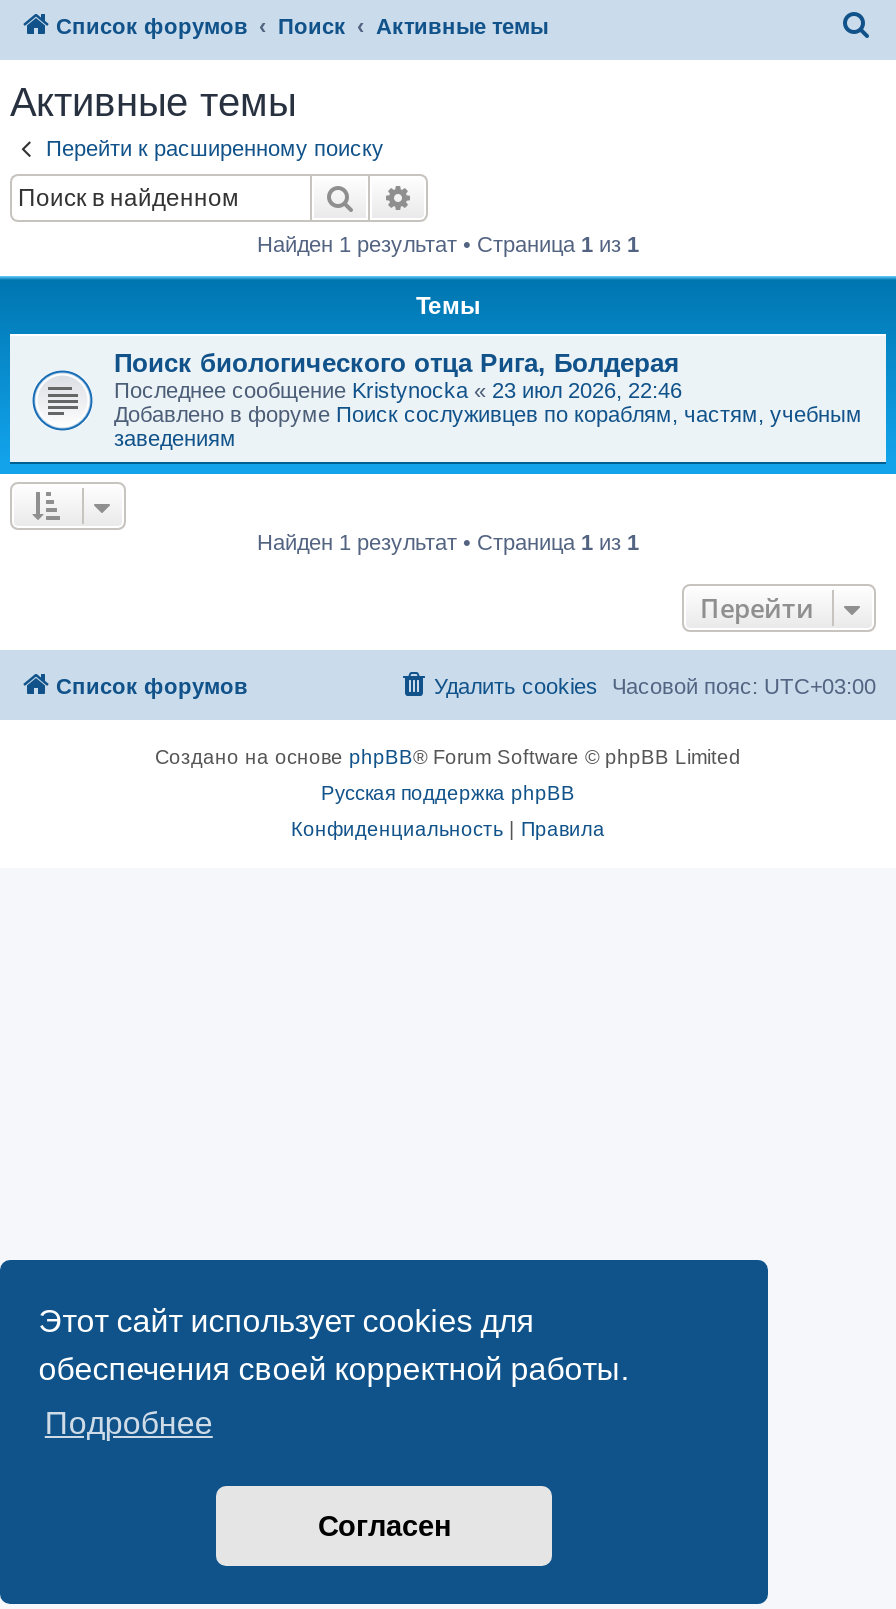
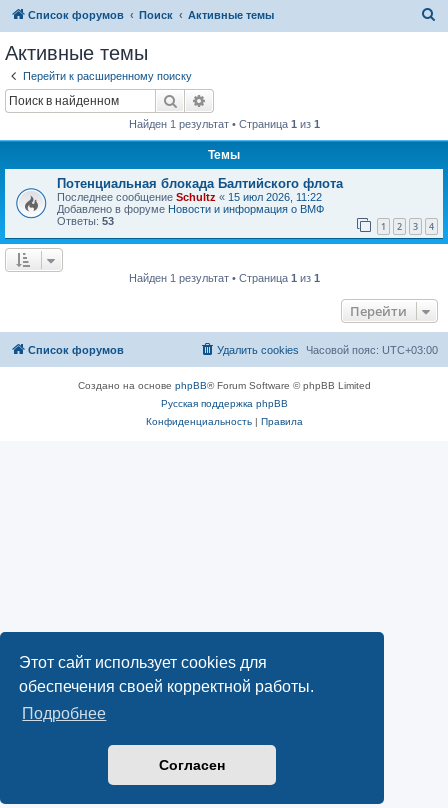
- Поиск биологического отца Рига, Болдерая
- Последнее сообщение Kristynocka «23 июл 2026, 22:46
- Добавлено в форуме Поиск сослуживцев по кораблям, частям, учебным
- заведениям
+ Потенциальная блокада Балтийского флота
+ Последнее сообщение Schultz «15 июл 2026, 11:22
+ Добавлено в форуме Новости и информация о ВМФ
+ Ответы: 53
+ 1
+ 2
+ 3
+ 4
